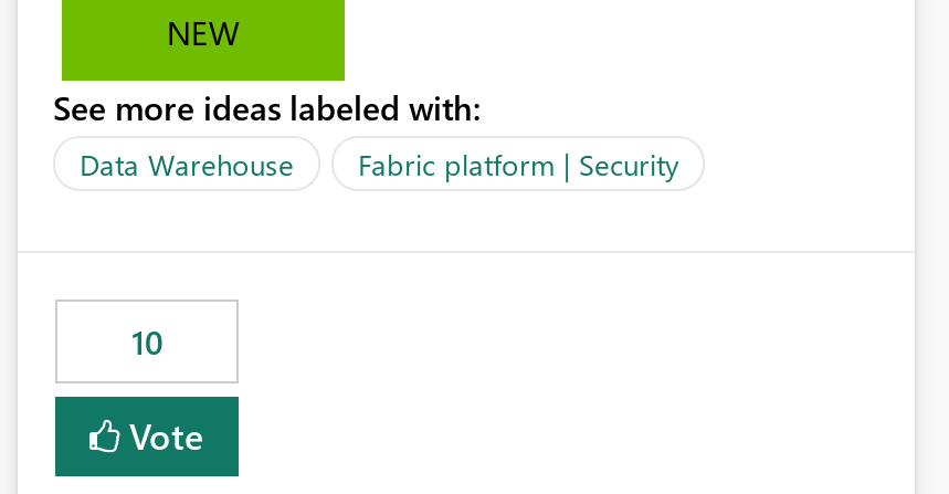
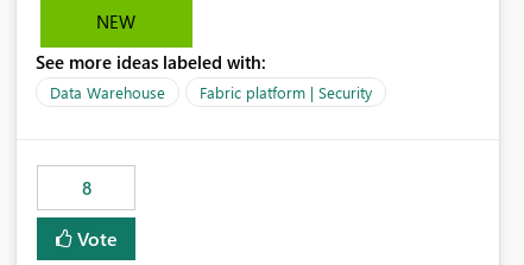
- 10
+ 8
